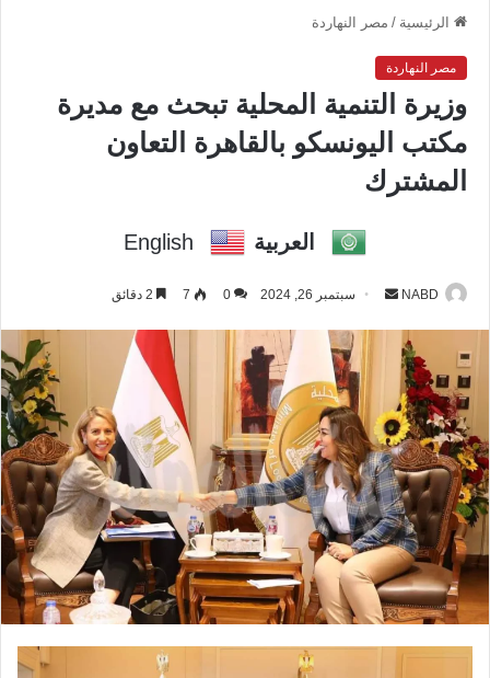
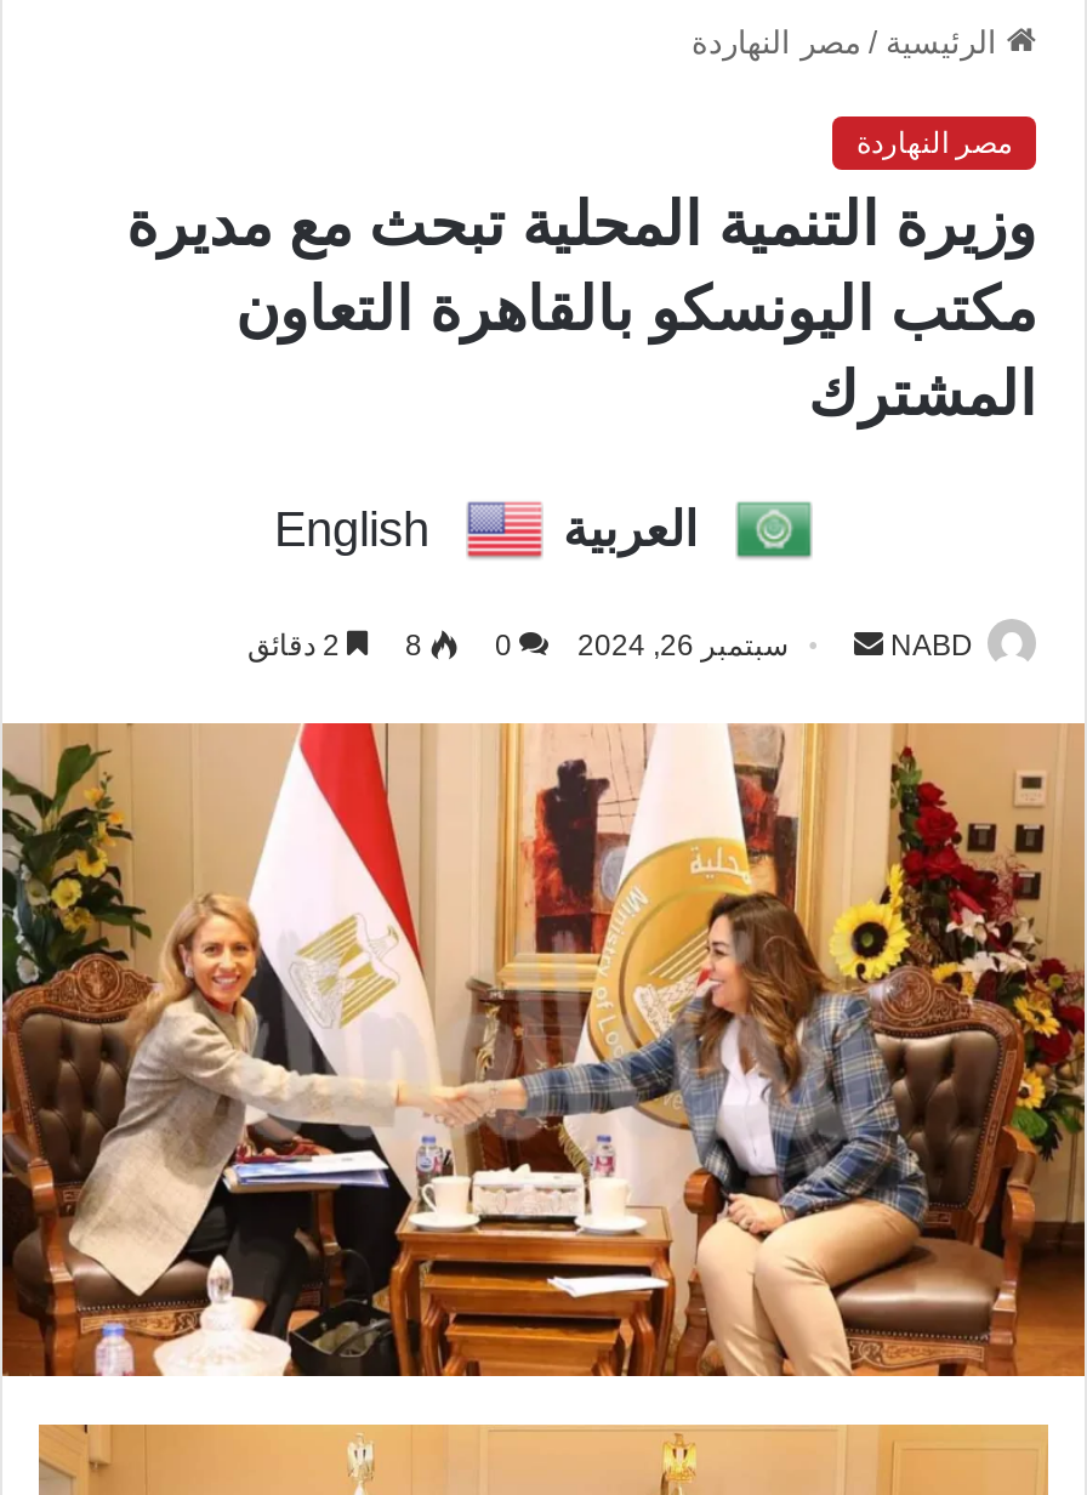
- 7
+ 8
